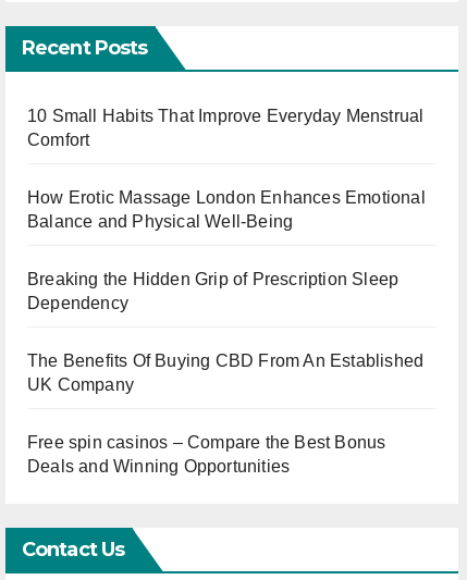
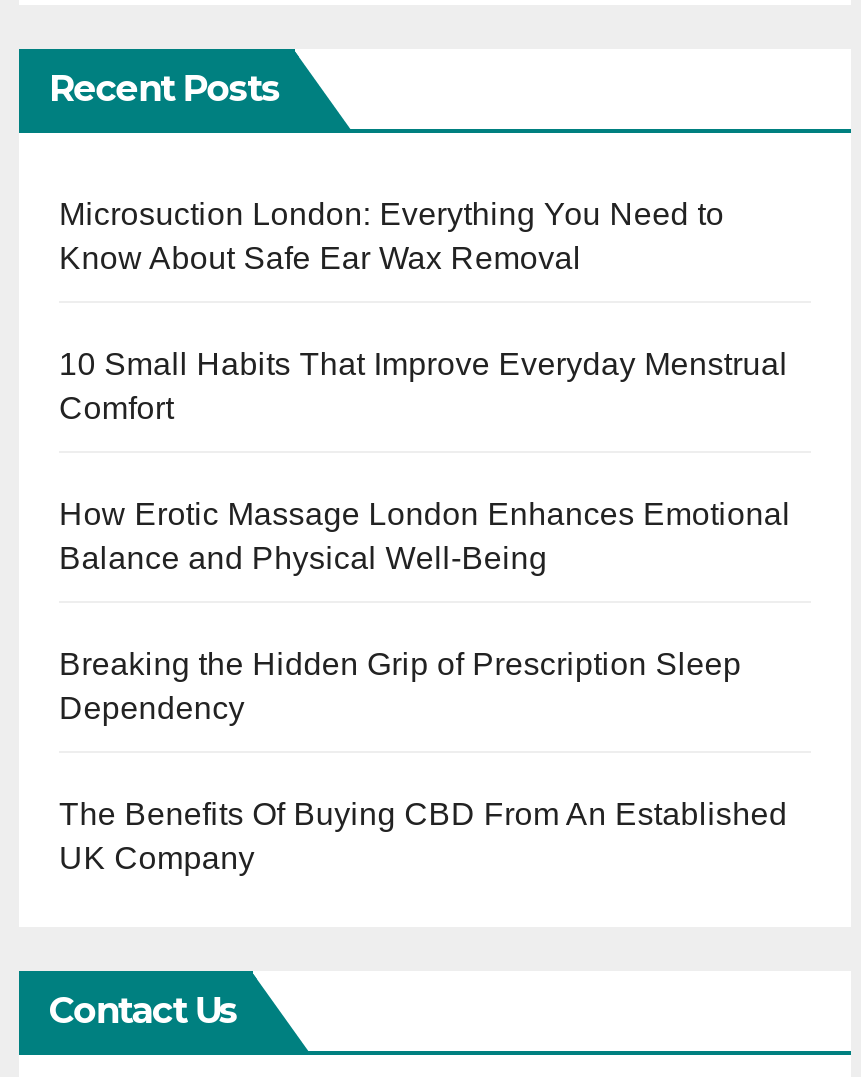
+ Microsuction London: Everything You Need to
+ Know About Safe Ear Wax Removal

moved down: 10 Small Habits That Improve Everyday Menstrual | Comfort | How Erotic Massage London Enhances Emotional | Balance and Physical Well-Being | Breaking the Hidden Grip of Prescription Sleep | Dependency | The Benefits Of Buying CBD From An Established | UK Company

- Free spin casinos – Compare the Best Bonus
- Deals and Winning Opportunities
